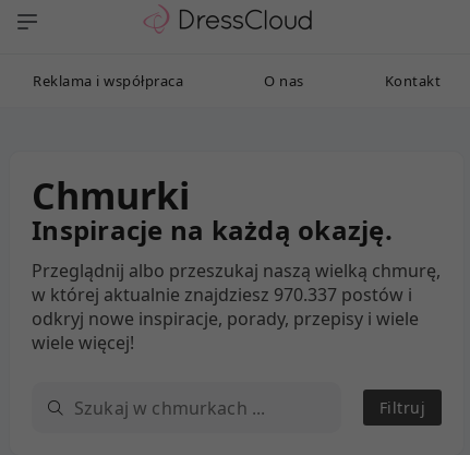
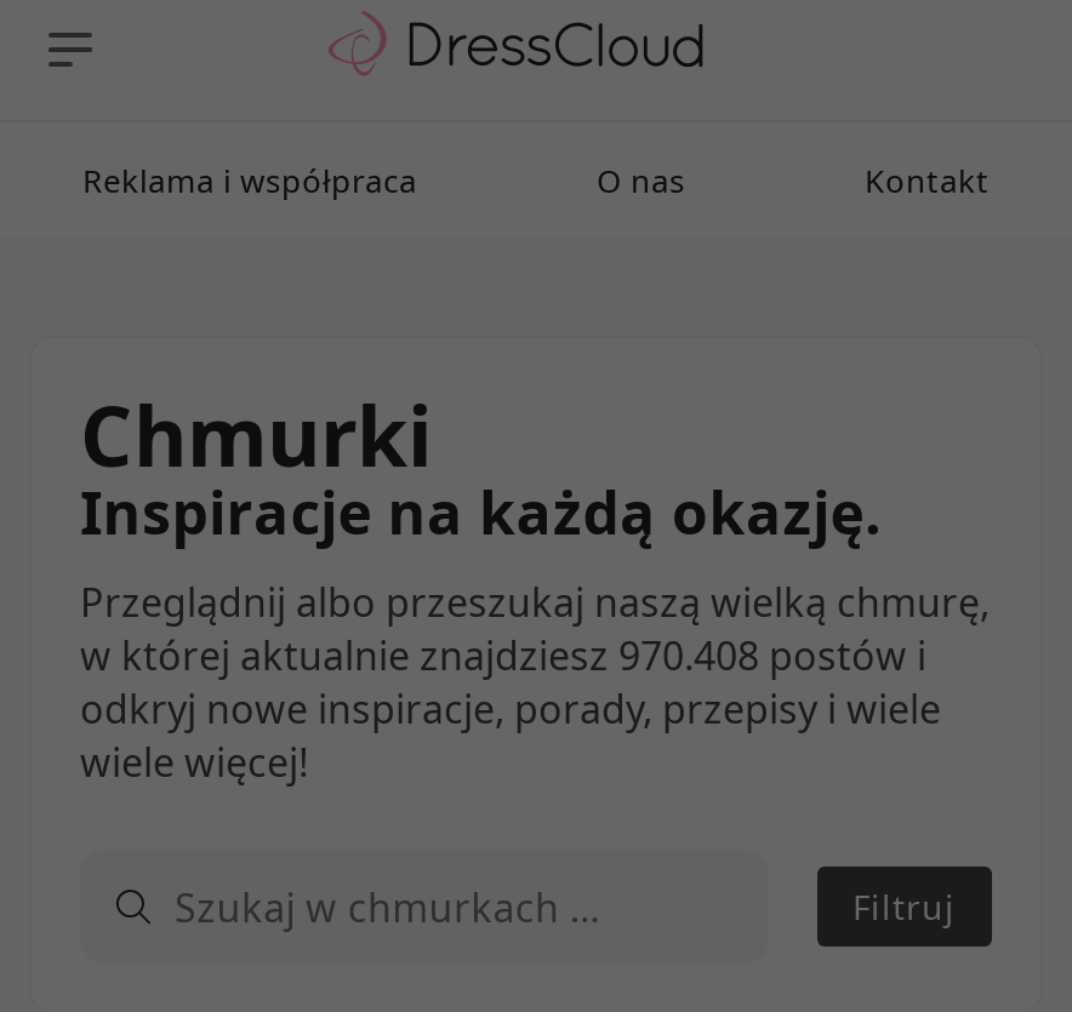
- w której aktualnie znajdziesz 970.337 postów i
+ w której aktualnie znajdziesz 970.408 postów i
